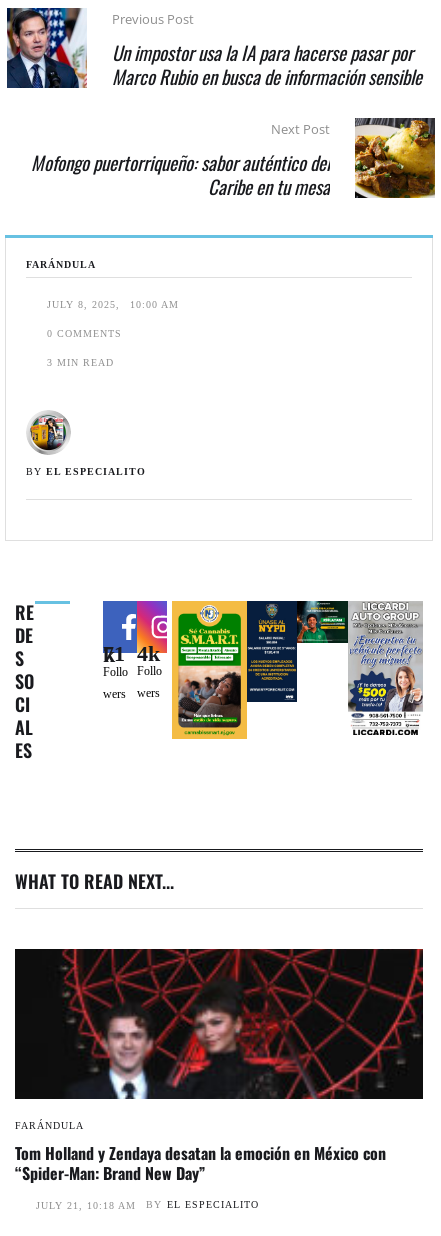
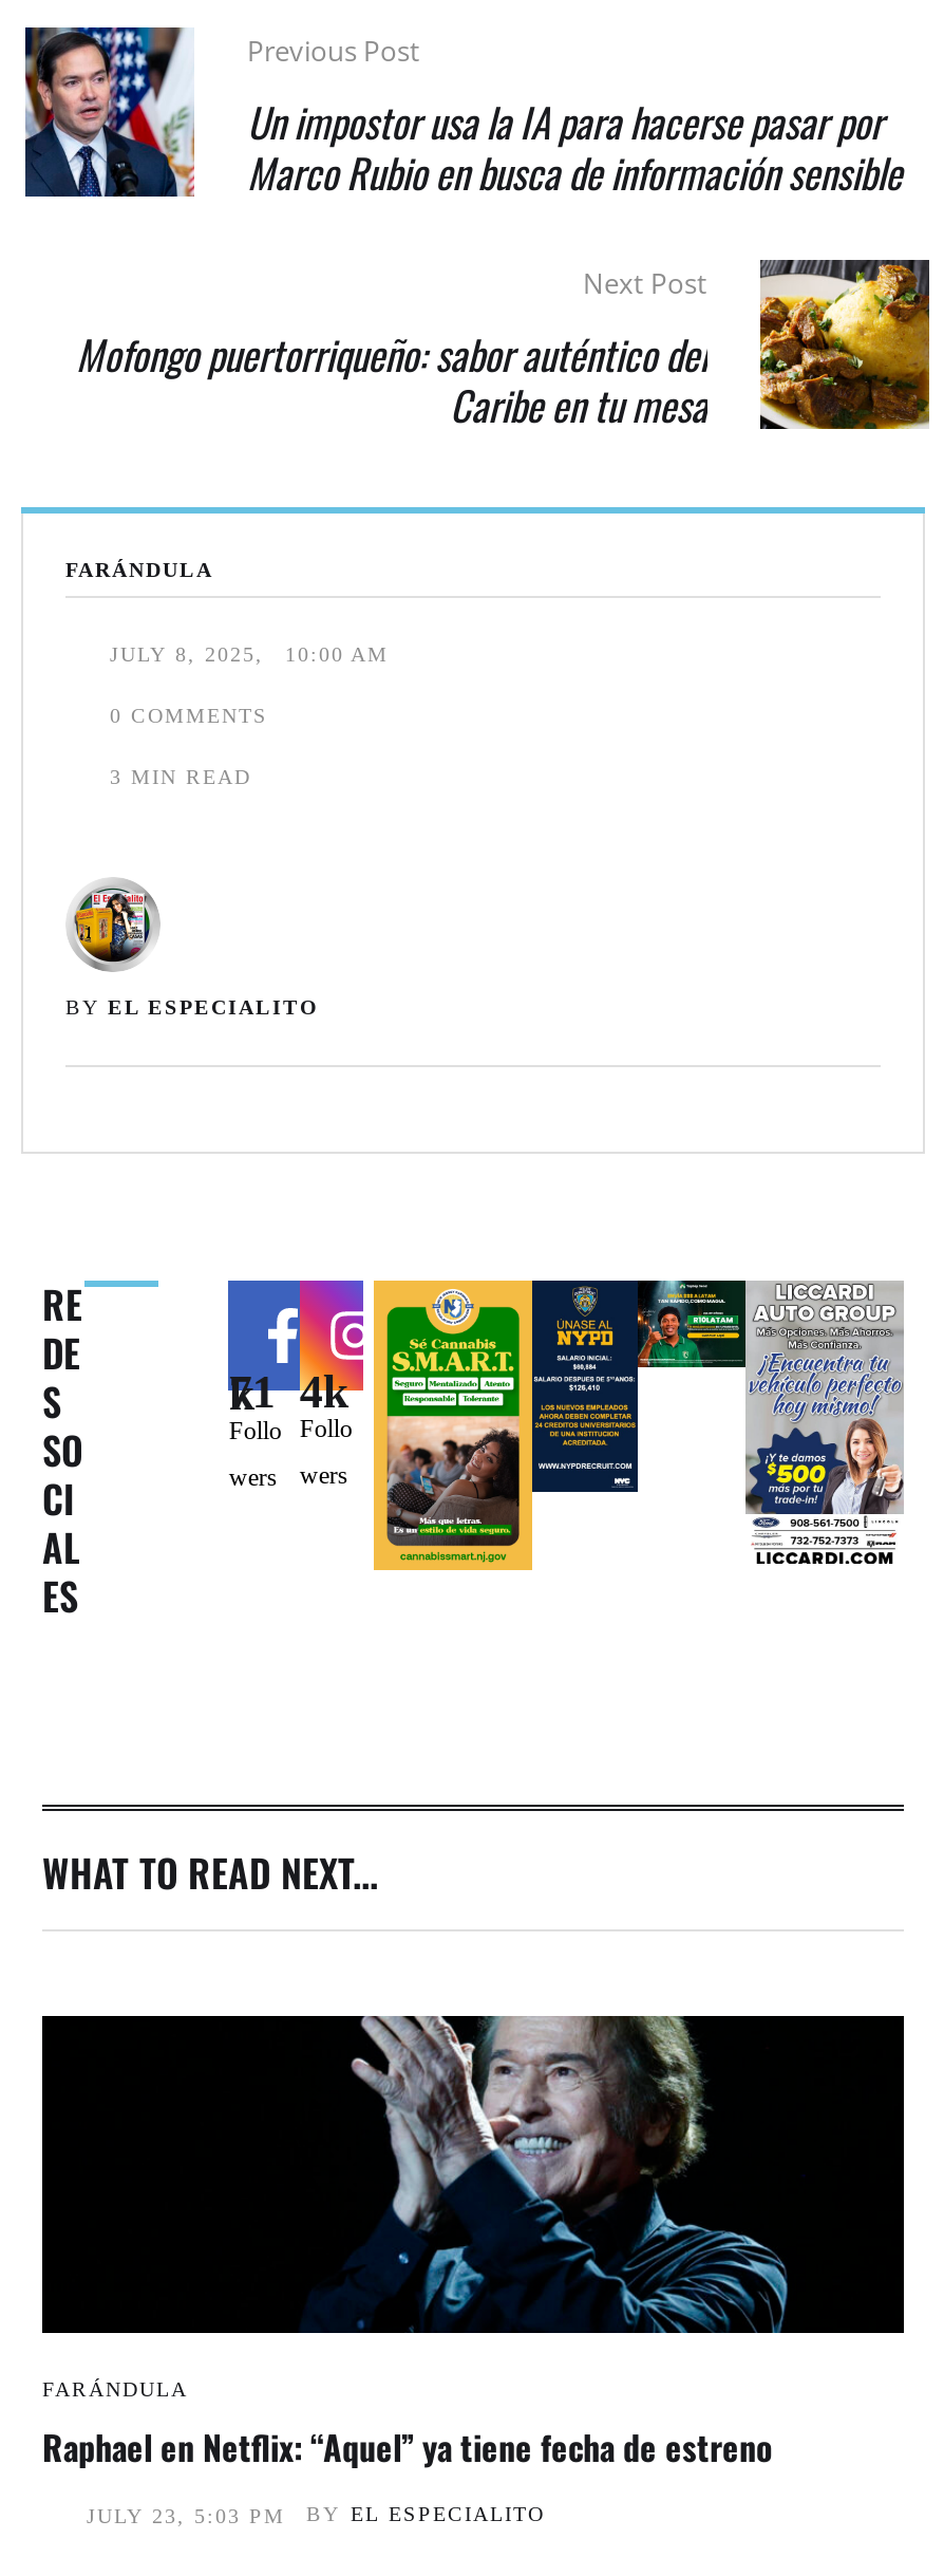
- [image]
+ [image]

- Tom Holland y Zendaya desatan la emoción en México con
- “Spider-Man: Brand New Day”
+ Raphael en Netflix: “Aquel” ya tiene fecha de estreno

- JULY 21, 10:18 AM BY EL ESPECIALITO
+ JULY 23, 5:03 PM BY EL ESPECIALITO
